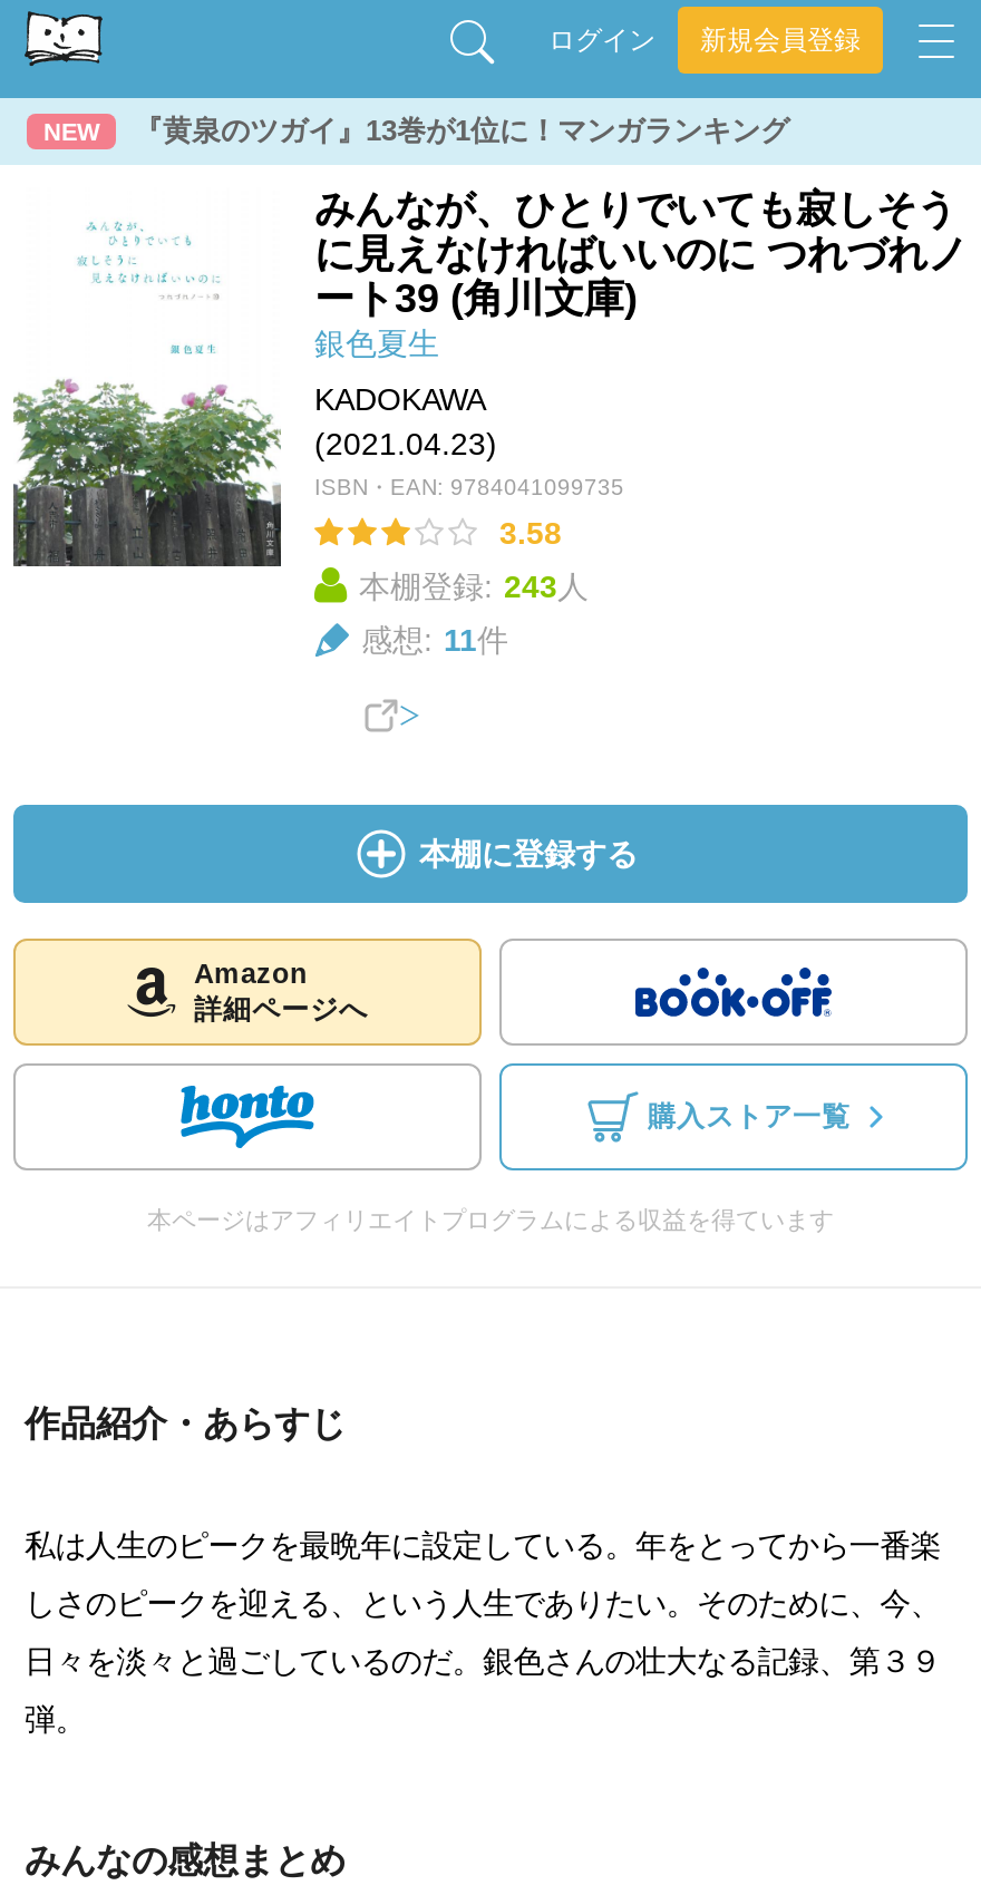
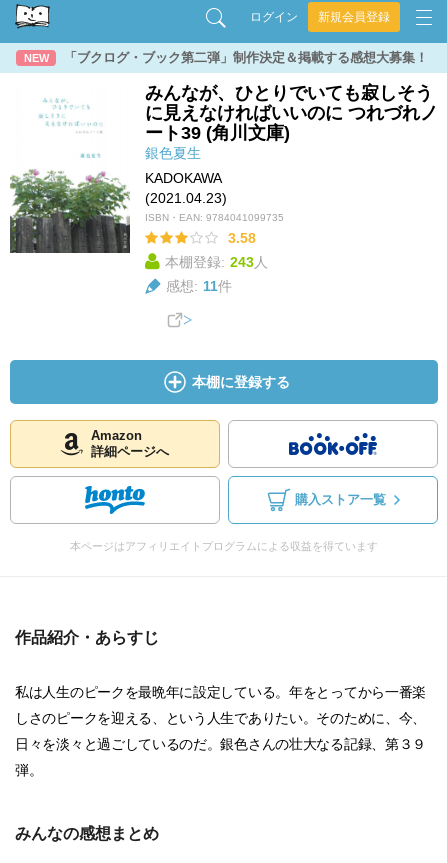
- 『黄泉のツガイ』13巻が1位に！マンガランキング
+ 「ブクログ・ブック第二弾」制作決定＆掲載する感想大募集！
